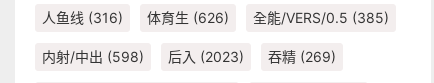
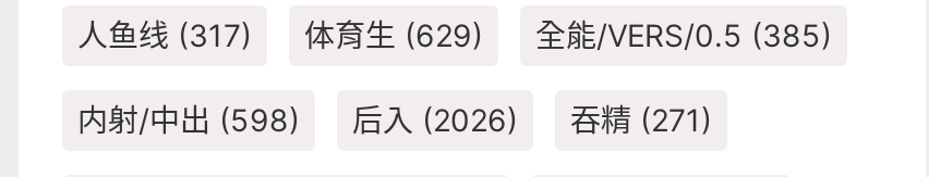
- 人鱼线(316)
+ 人鱼线(317)

- 体育生(626)
+ 体育生(629)

- 后入(2023)
+ 后入(2026)

- 吞精(269)
+ 吞精(271)
